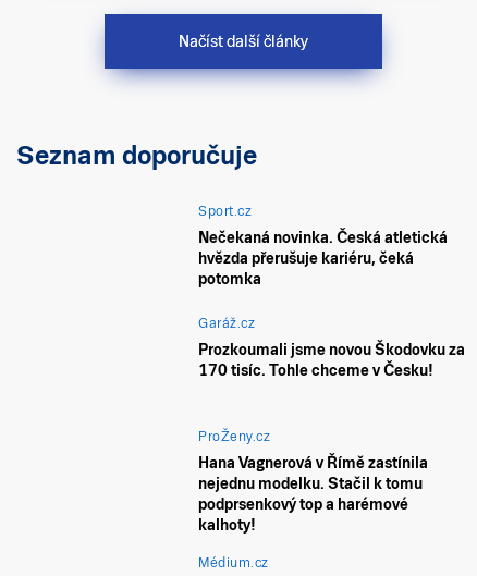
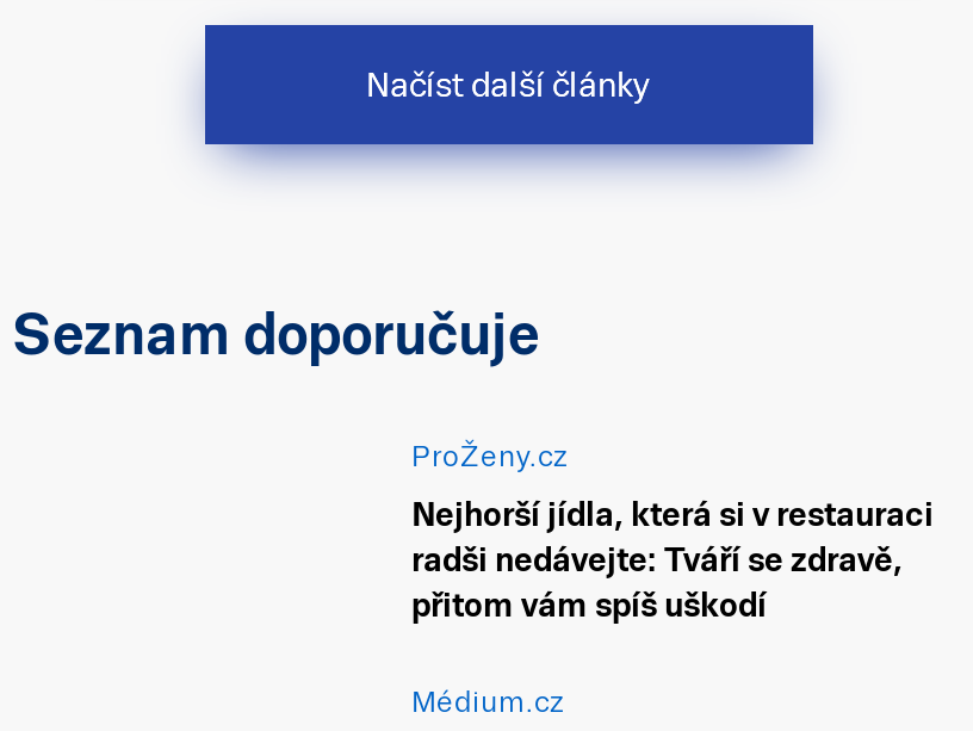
- Sport.cz
- Nečekaná novinka. Česká atletická
- hvězda přerušuje kariéru, čeká
- potomka
- Garáž.cz
- Prozkoumali jsme novou Škodovku za
- 170 tisíc. Tohle chceme v Česku!

- Hana Vagnerová v Římě zastínila
- nejednu modelku. Stačil k tomu
- podprsenkový top a harémové
- kalhoty!
+ Nejhorší jídla, která si v restauraci
+ radši nedávejte: Tváří se zdravě,
+ přitom vám spíš uškodí
